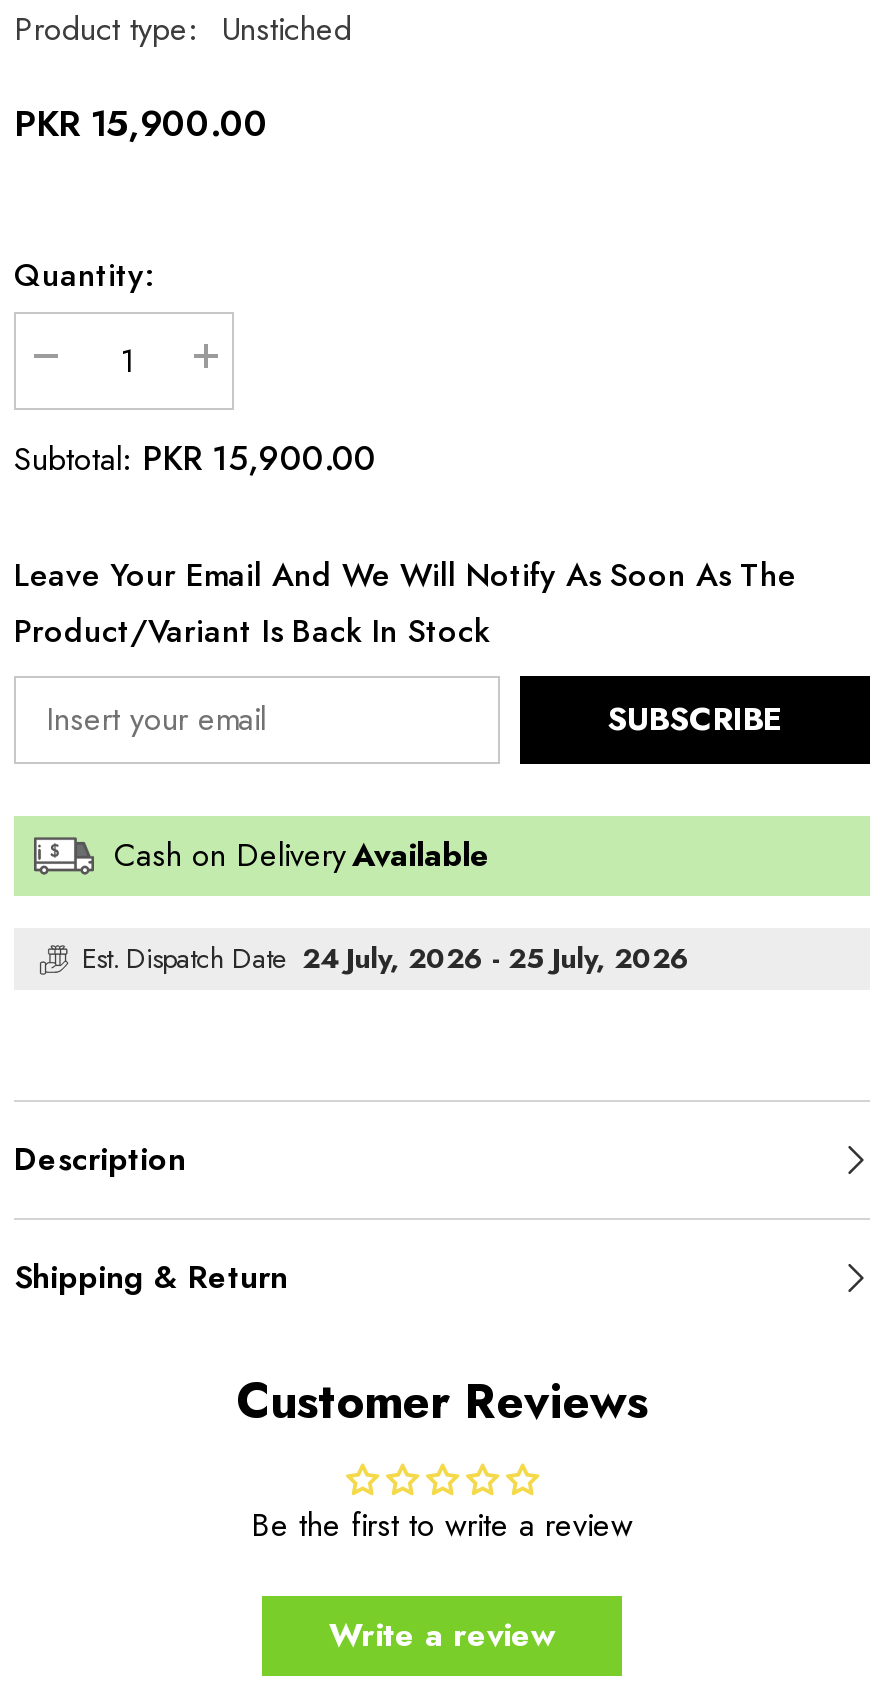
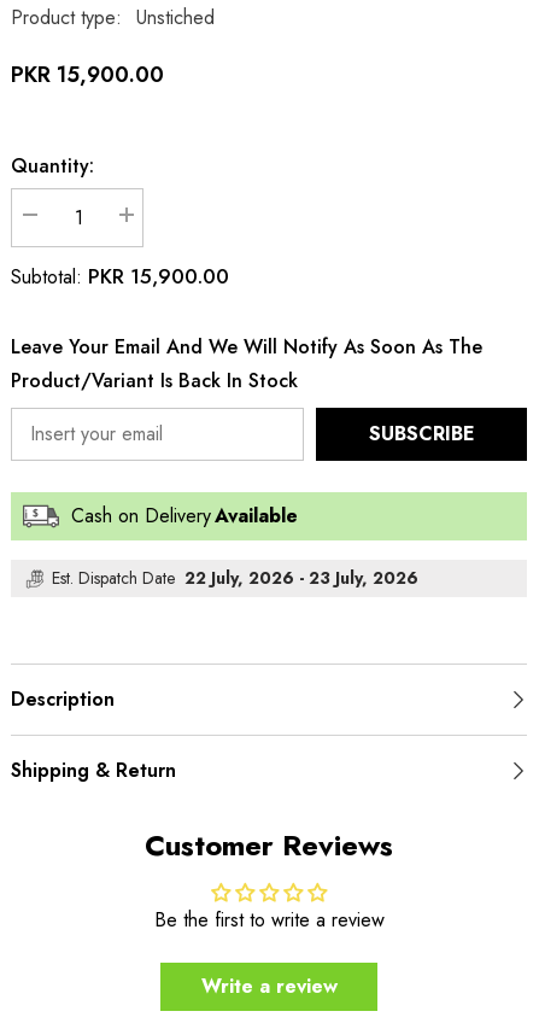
- Est. Dispatch Date 24 July, 2026 - 25 July, 2026
+ Est. Dispatch Date 22 July, 2026 - 23 July, 2026
